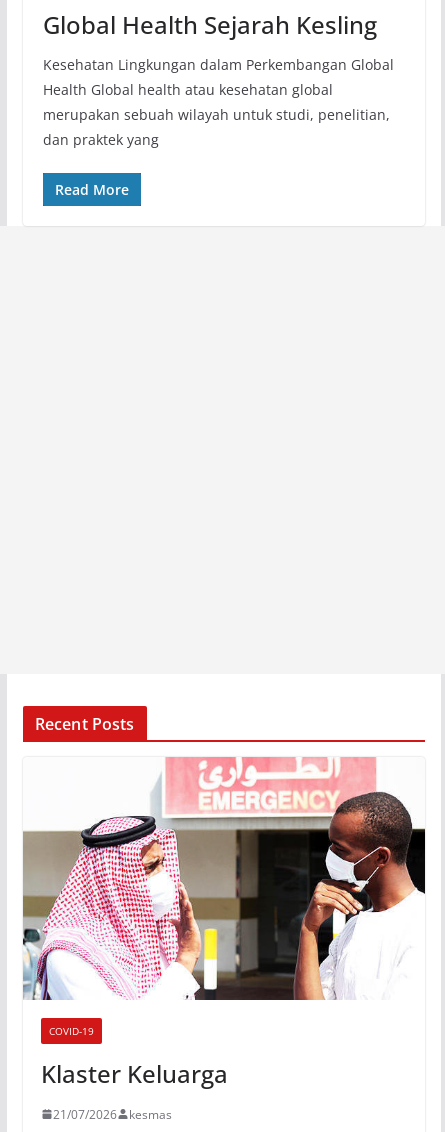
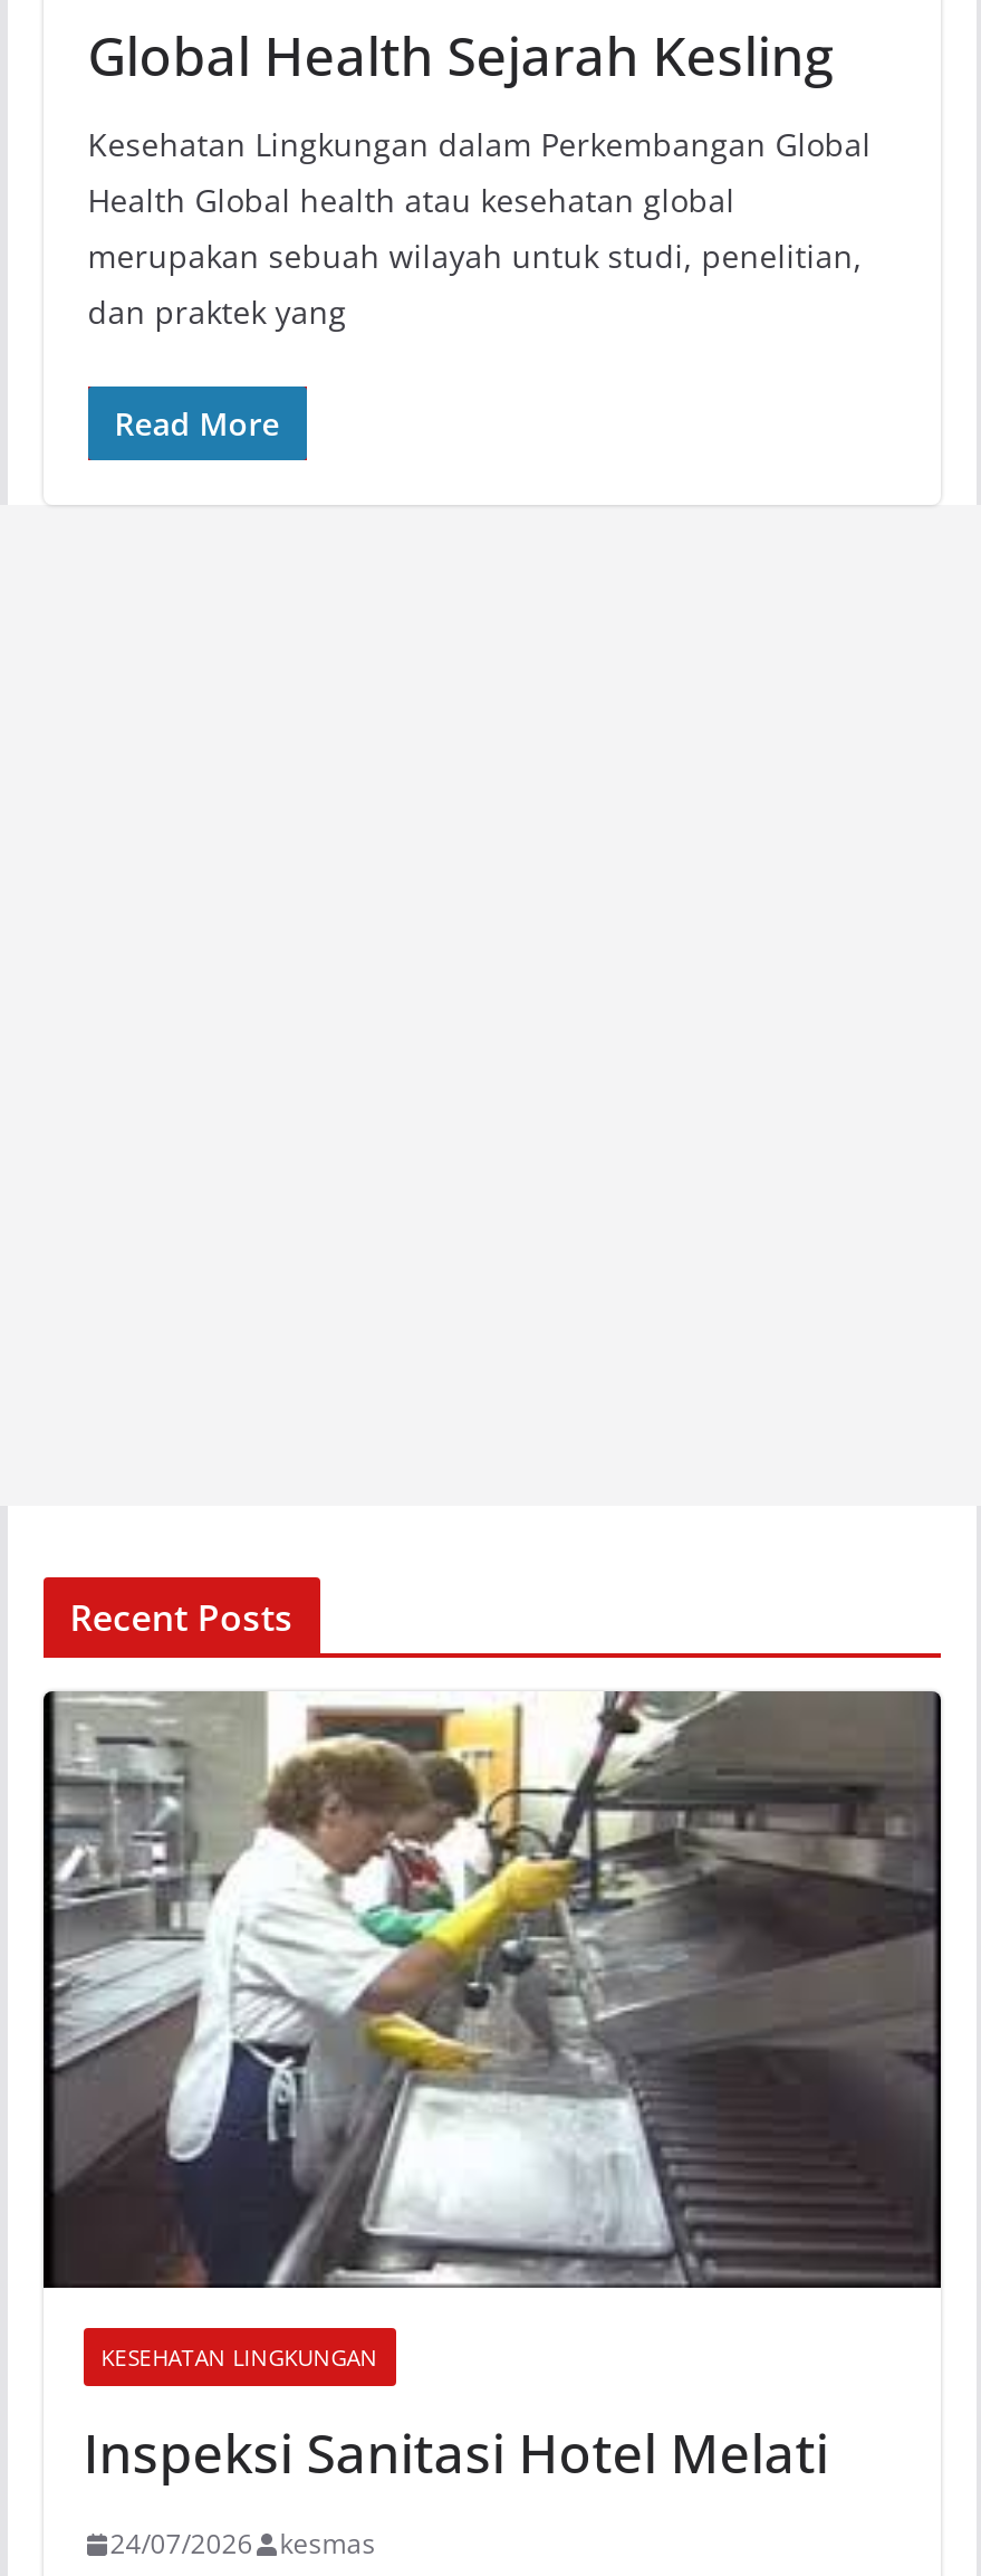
- [image]
- COVID-19
+ [image]
+ KESEHATAN LINGKUNGAN

- Klaster Keluarga
+ Inspeksi Sanitasi Hotel Melati

- 21/07/2026 kesmas
+ 24/07/2026 kesmas
